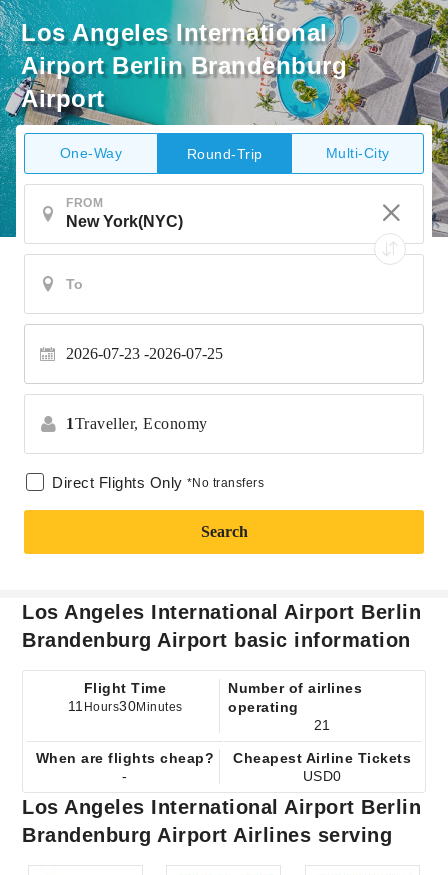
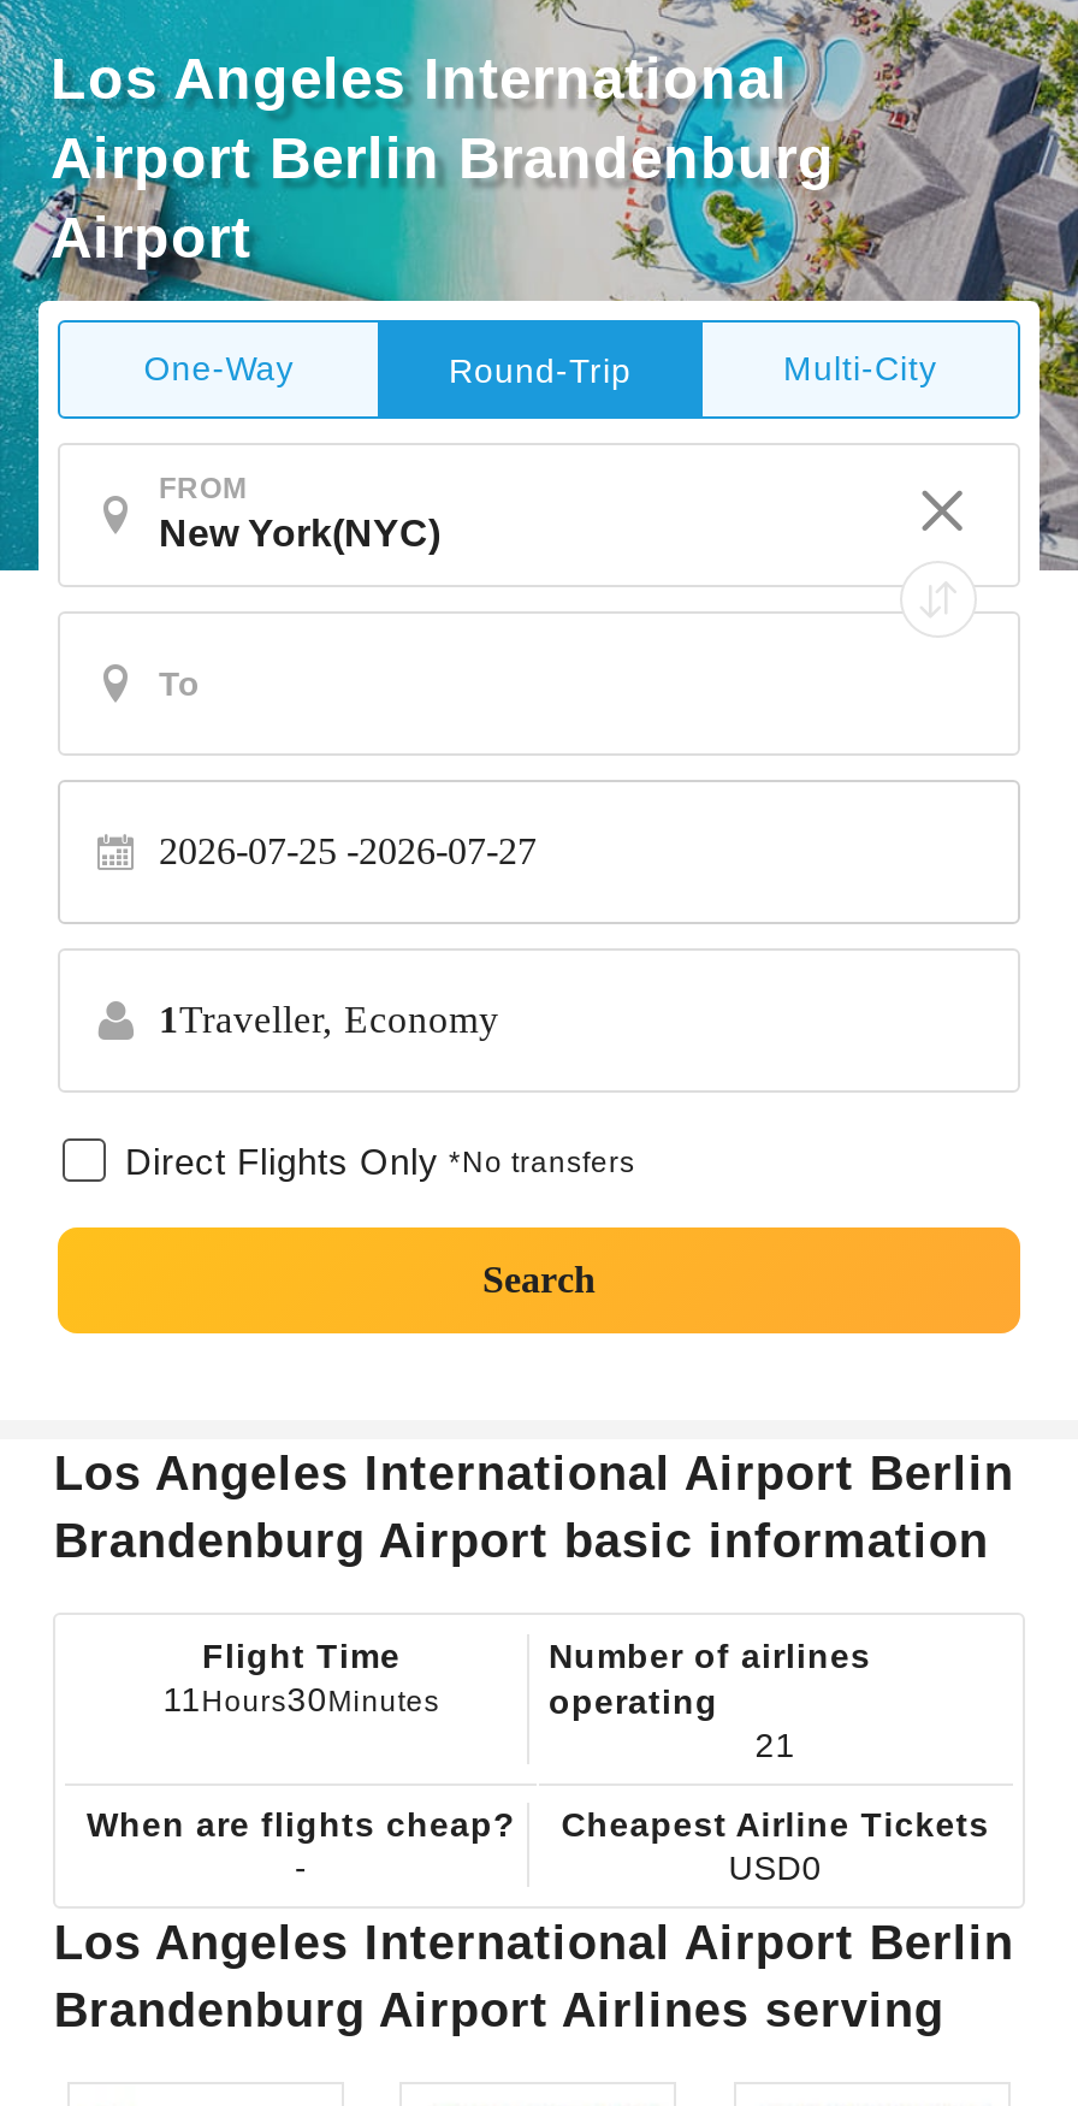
- 2026-07-23 -2026-07-25
+ 2026-07-25 -2026-07-27
